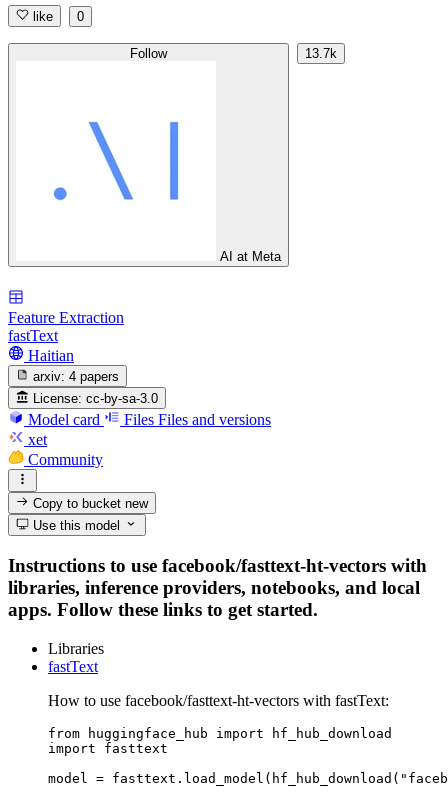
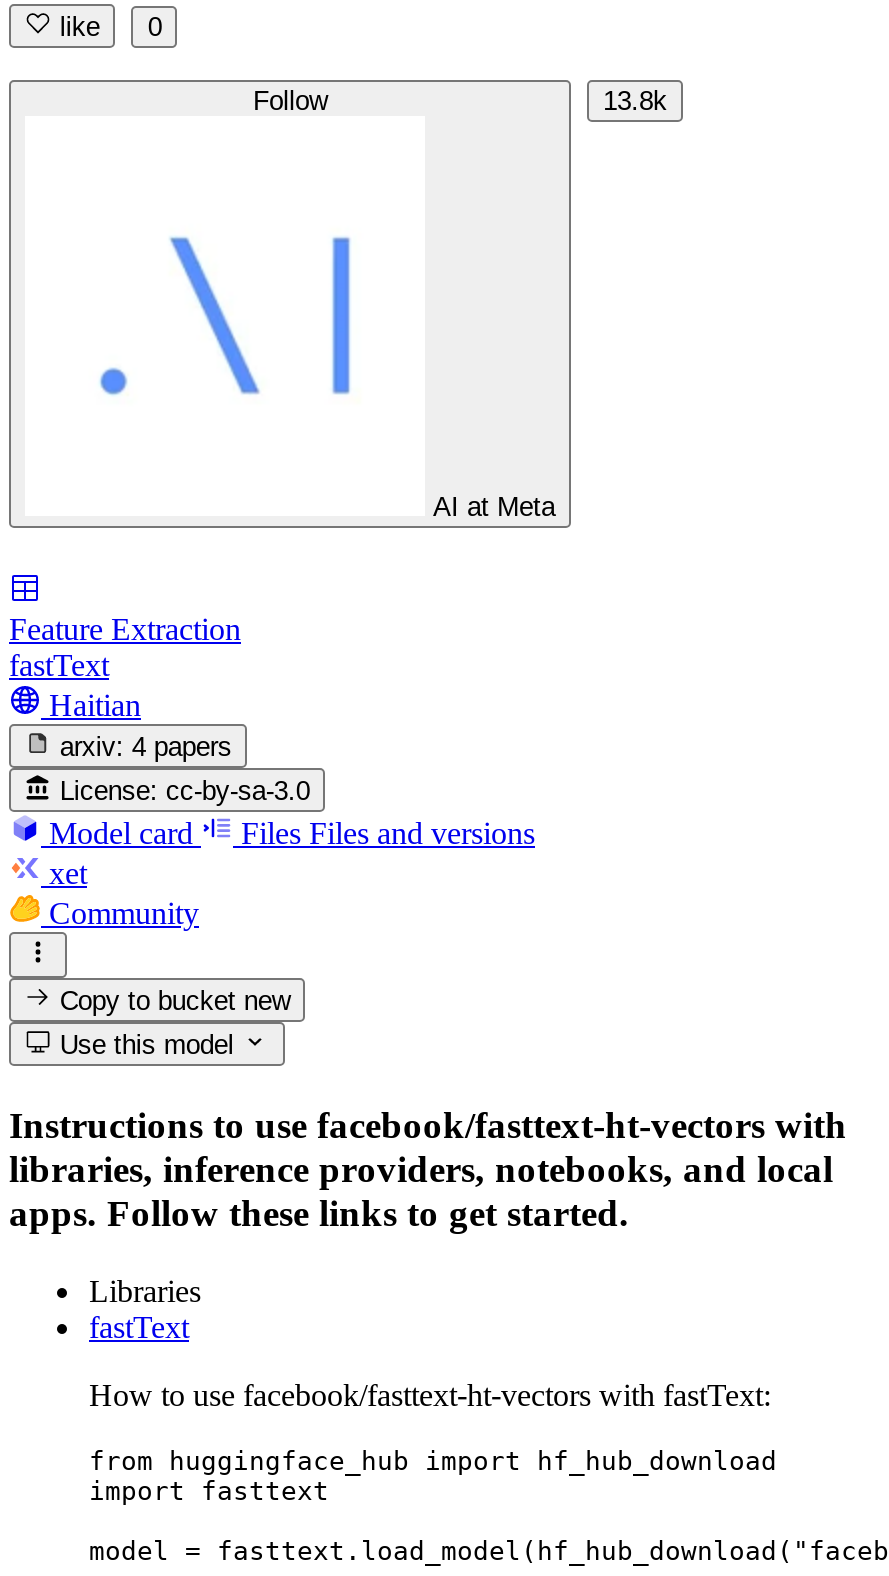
- 13.7k
+ 13.8k
